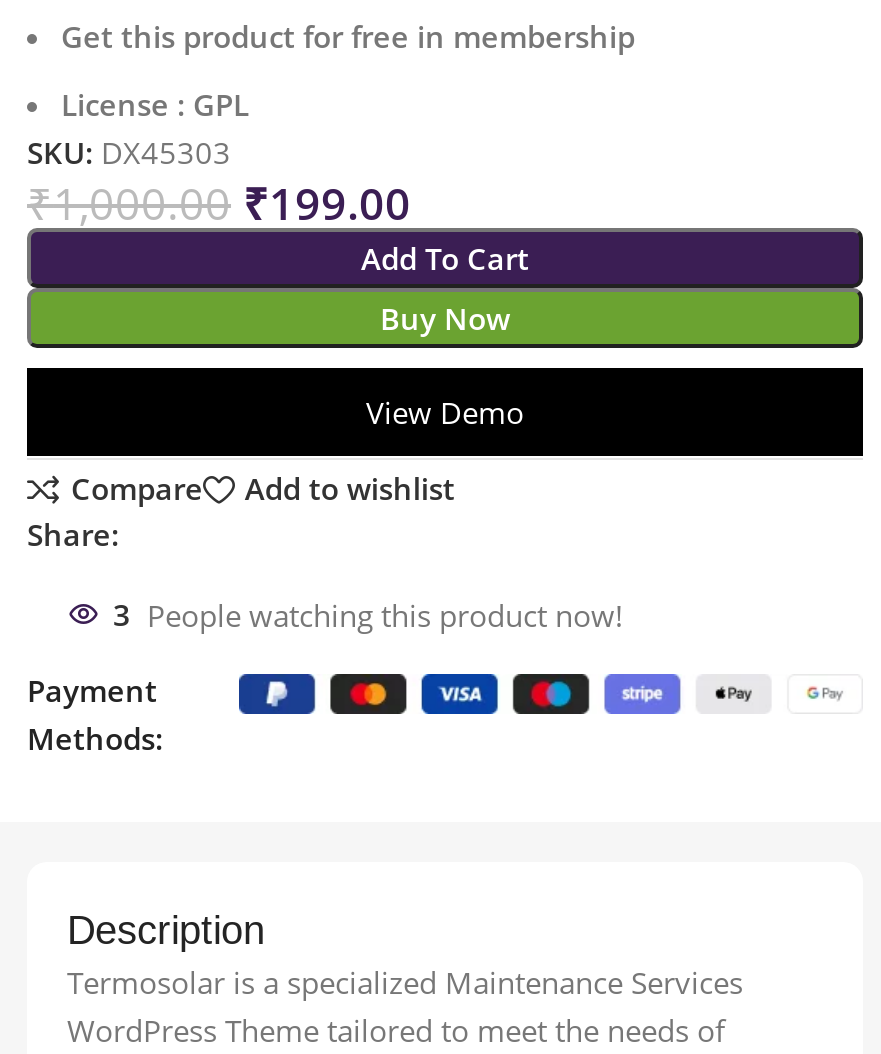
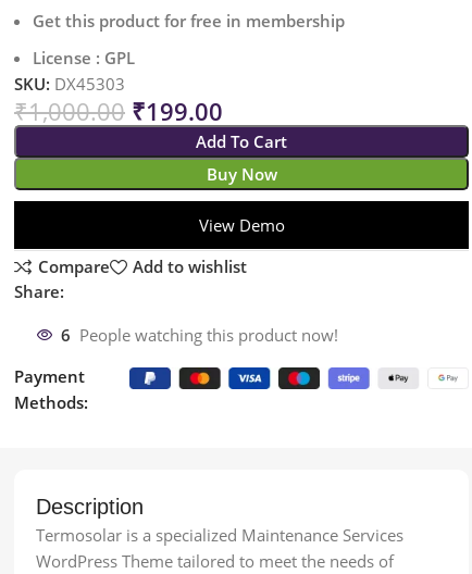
- 3 People watching this product now!
+ 6 People watching this product now!
